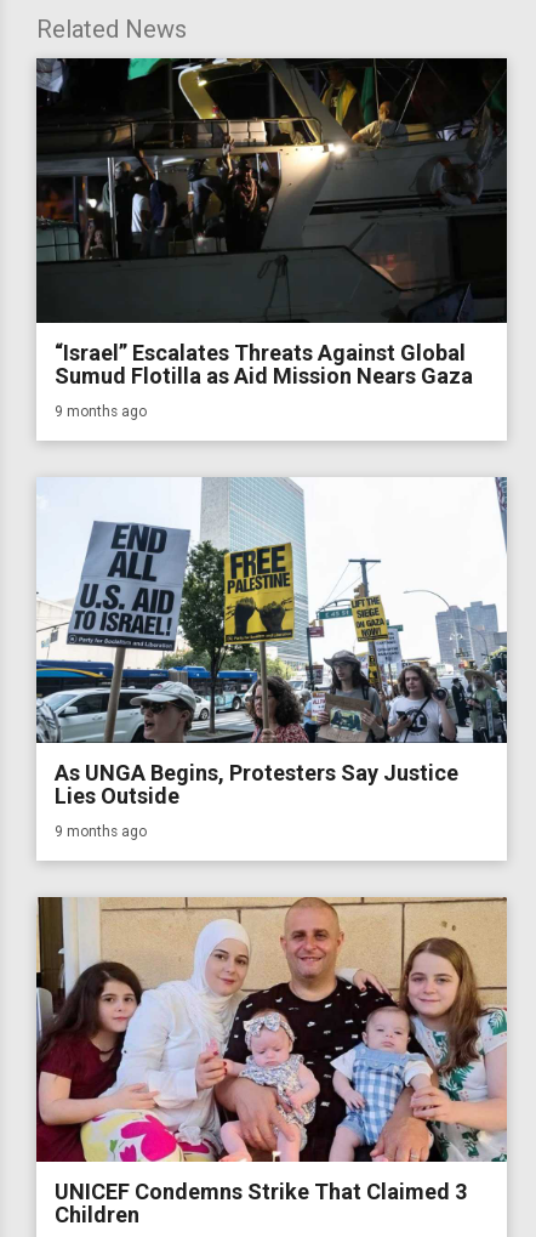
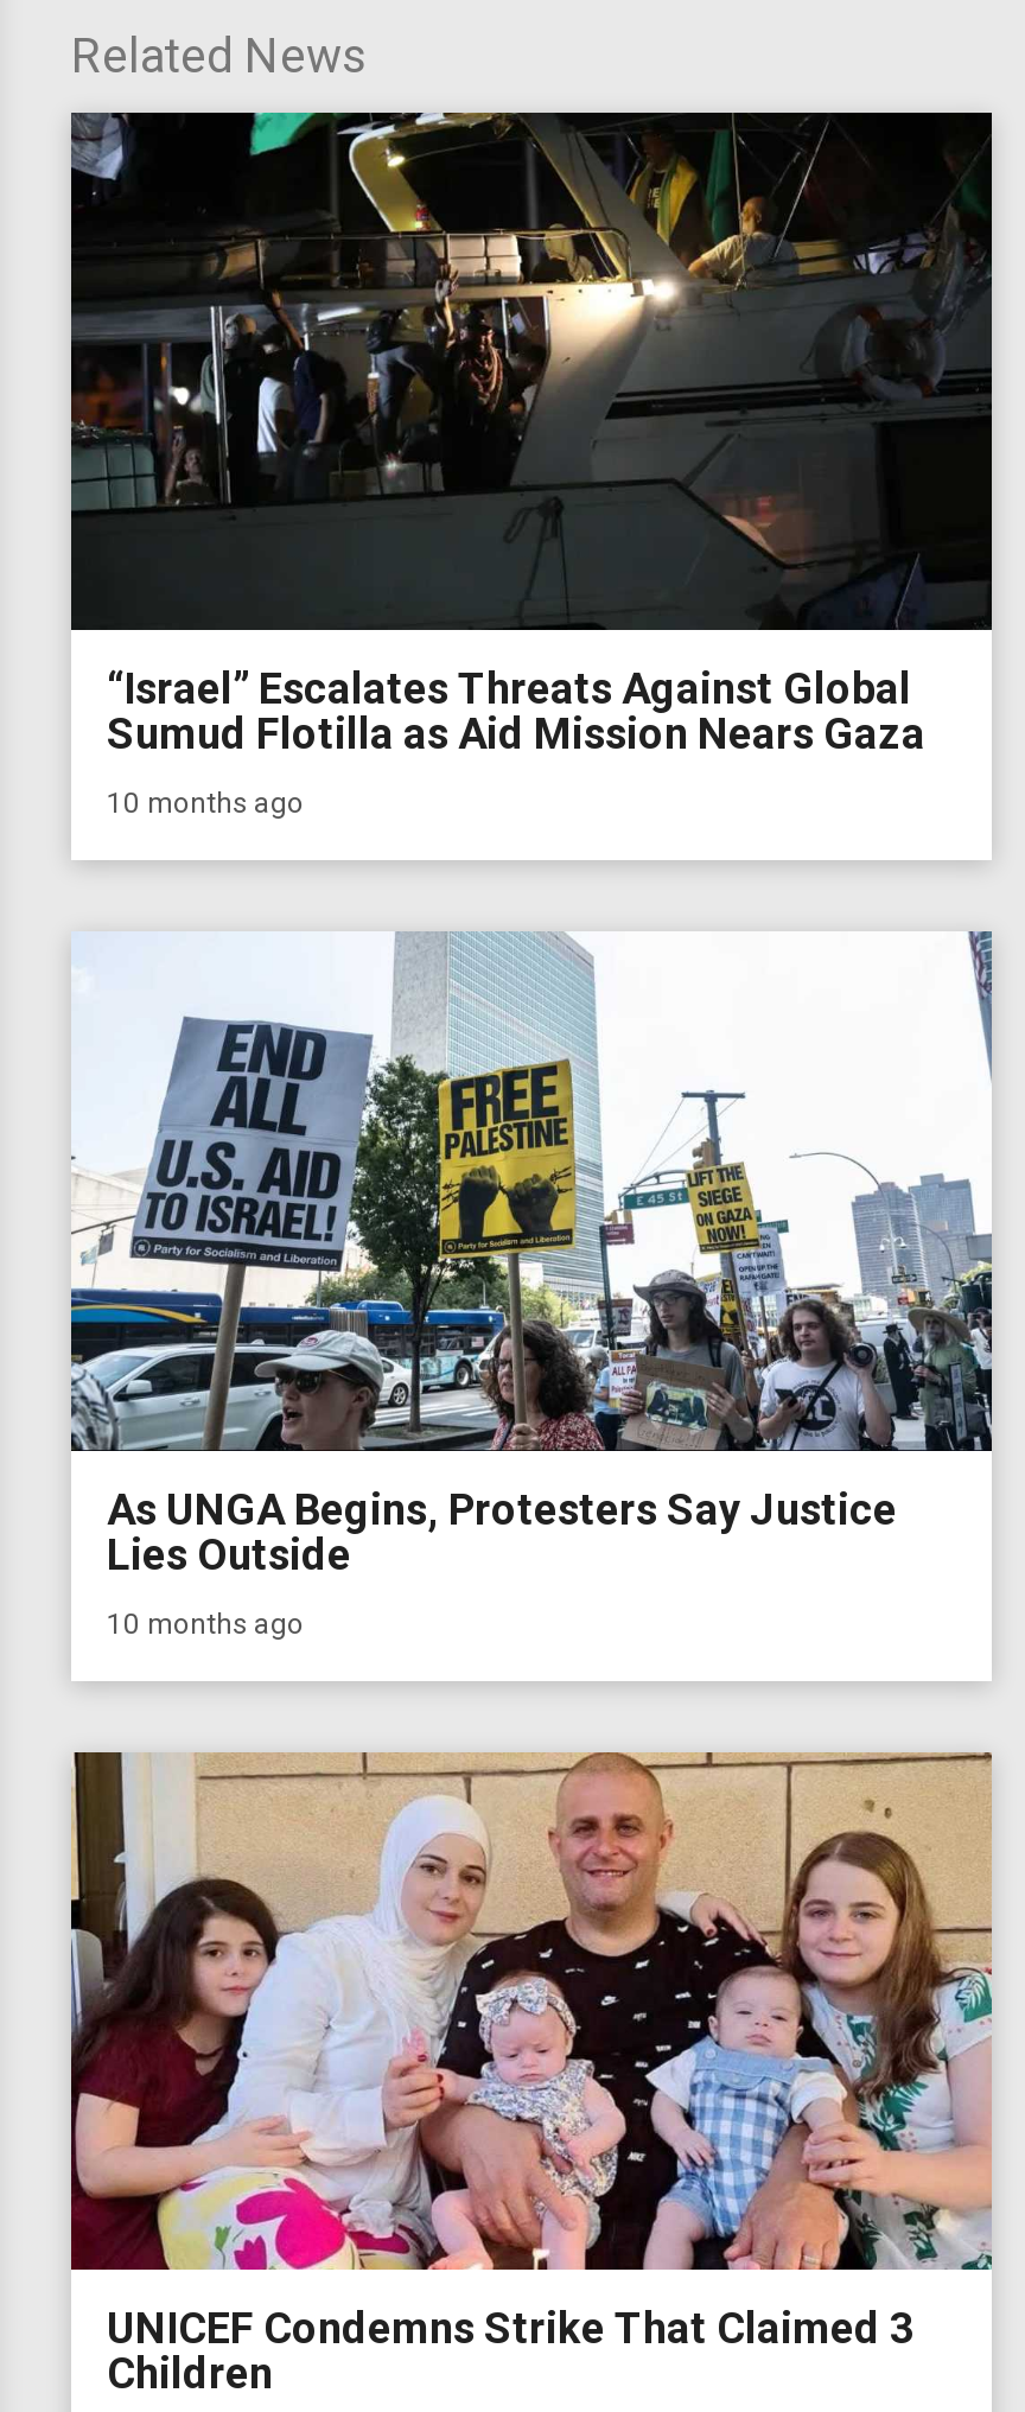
- 9 months ago
+ 10 months ago

- 9 months ago
+ 10 months ago
